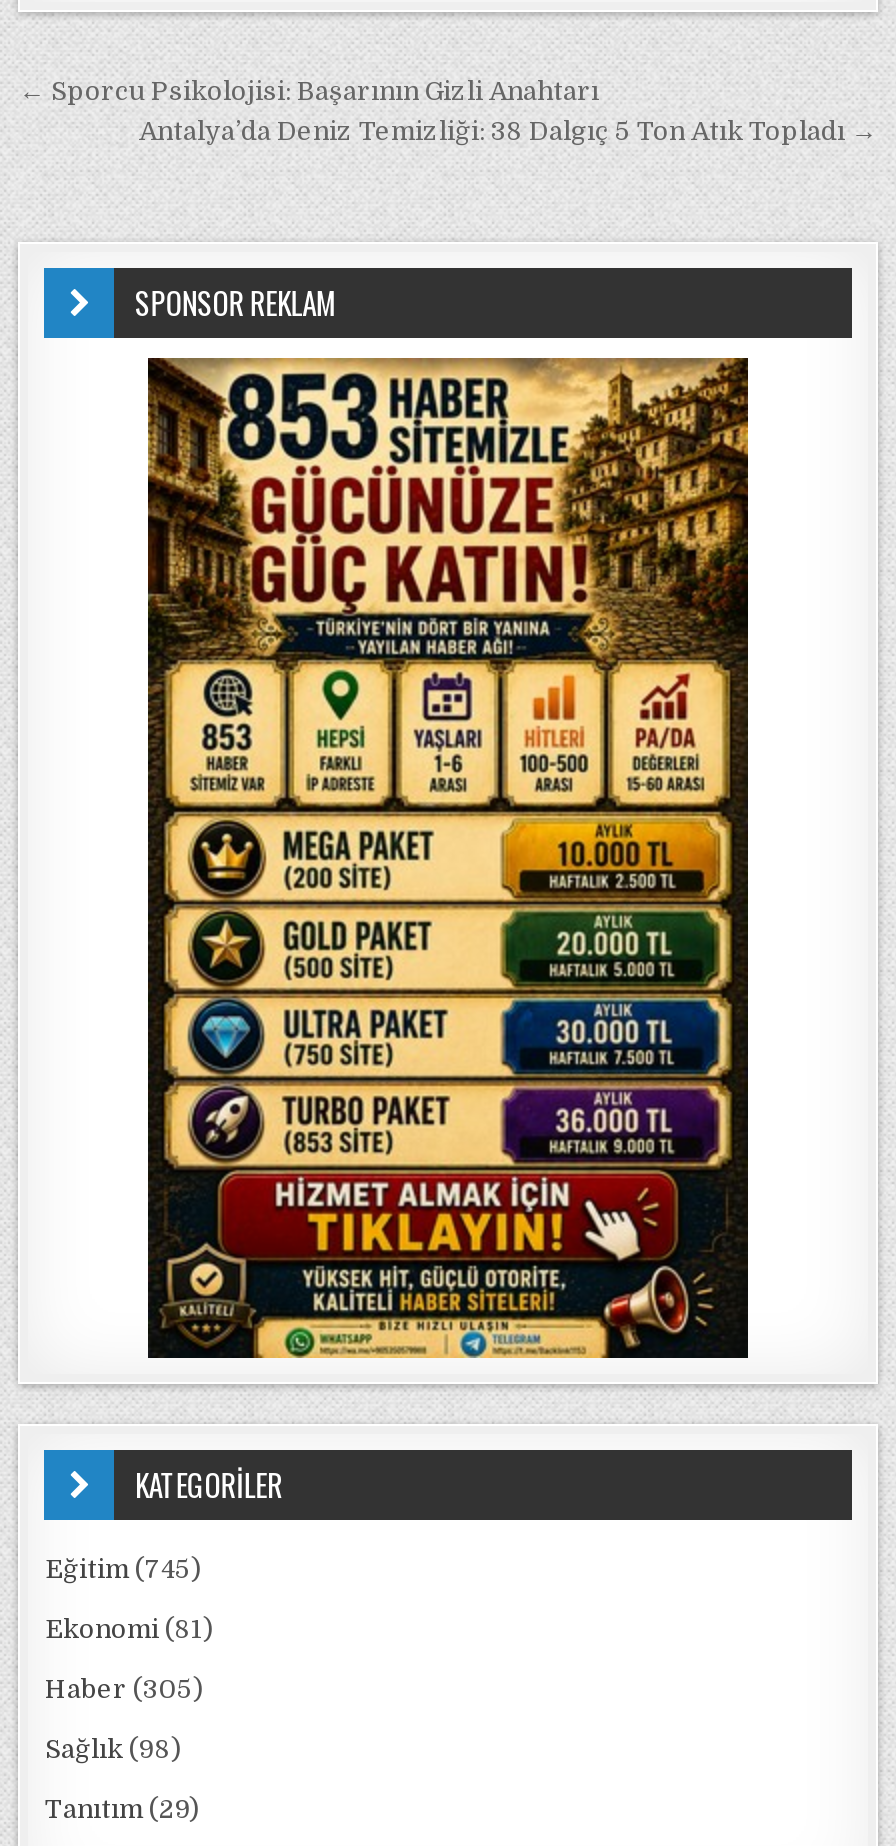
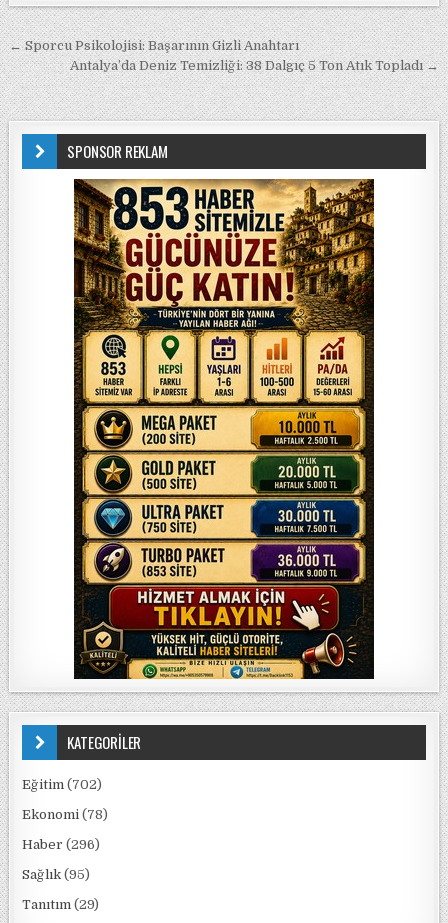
- Eğitim (745)
+ Eğitim (702)

- Ekonomi (81)
+ Ekonomi (78)

- Haber (305)
+ Haber (296)

- Sağlık (98)
+ Sağlık (95)
